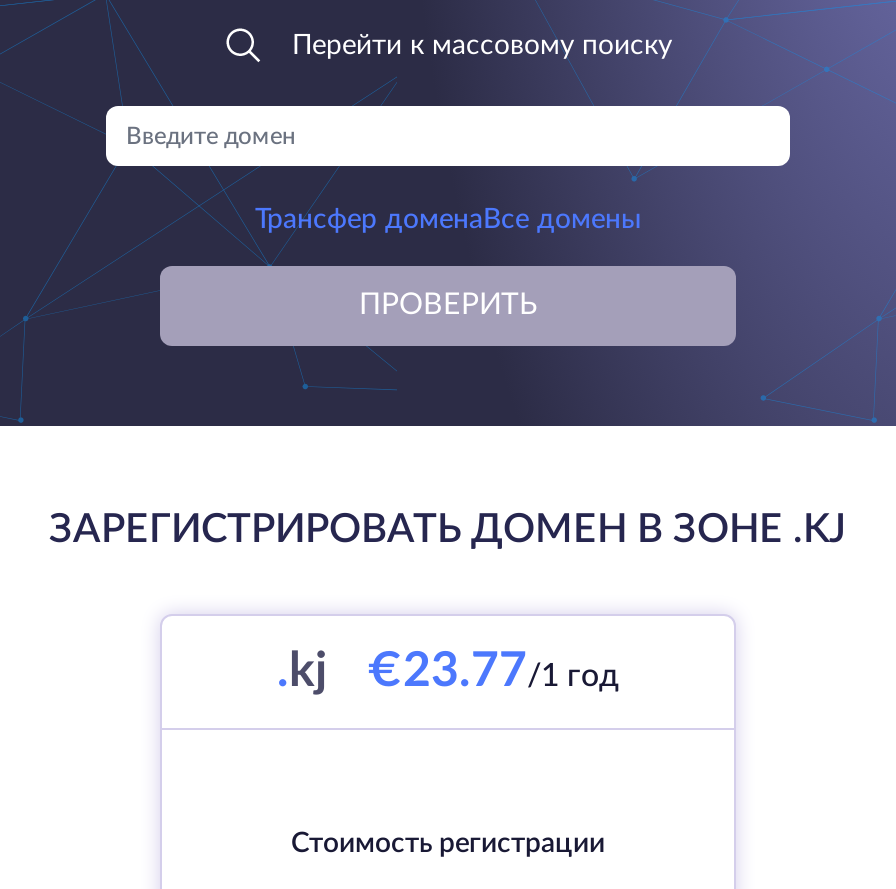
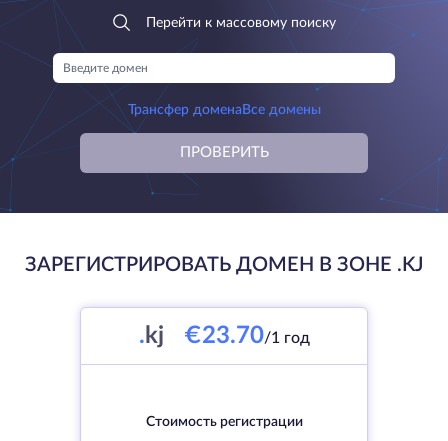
- .kj €23.77/1 год
+ .kj €23.70/1 год
